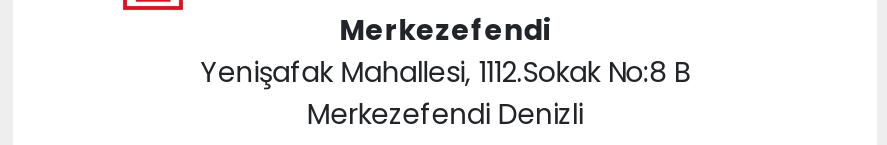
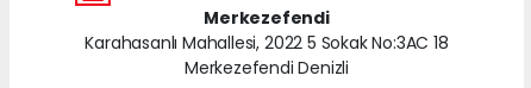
- Yenişafak Mahallesi, 1112.Sokak No:8 B
+ Karahasanlı Mahallesi, 2022 5 Sokak No:3AC 18
